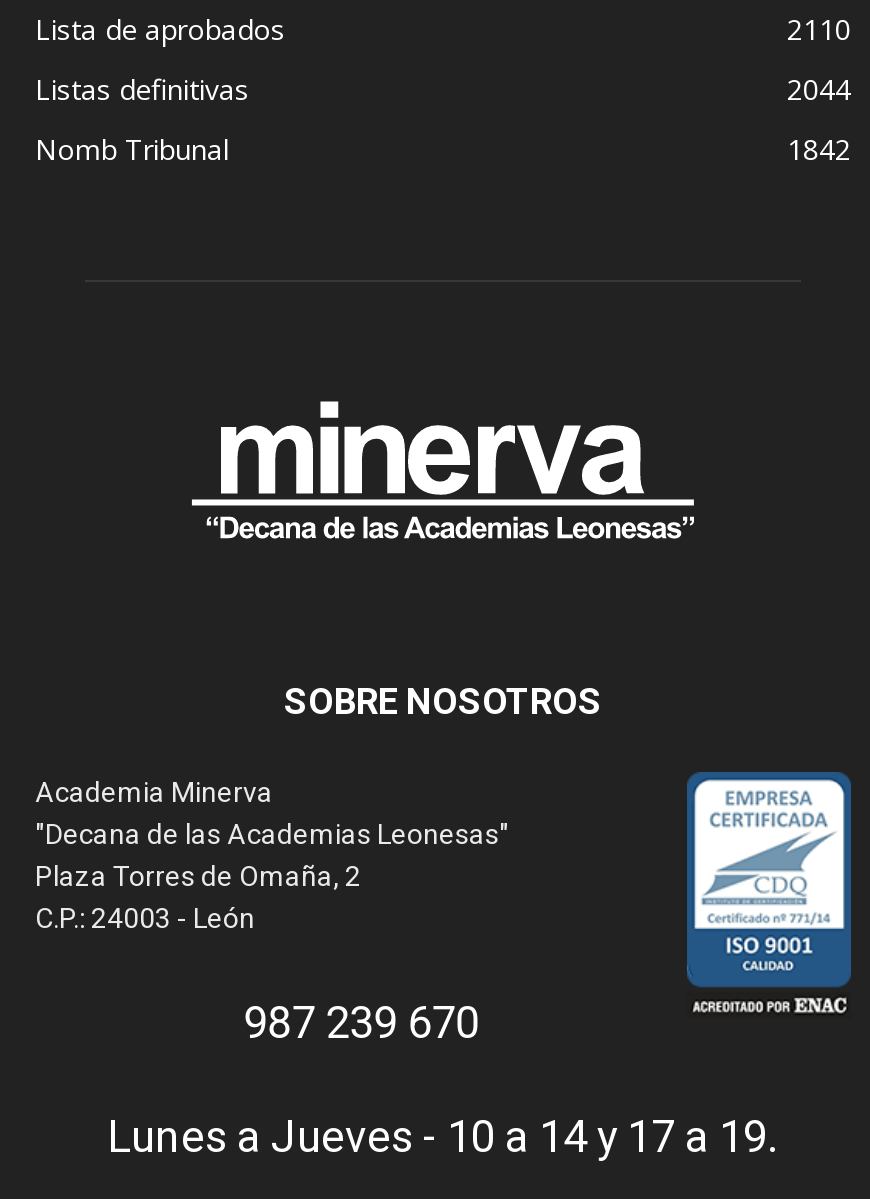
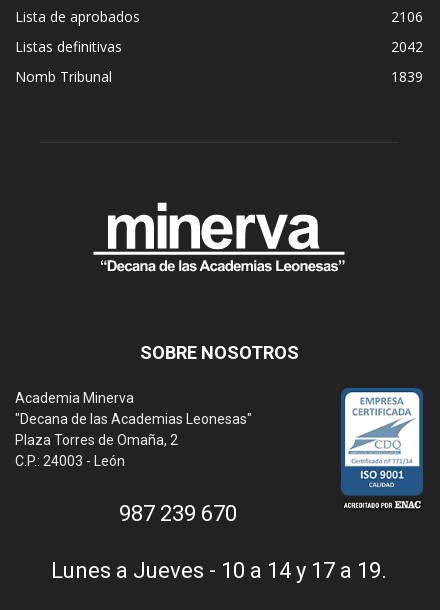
- 2110
+ 2106

- 2044
+ 2042

- 1842
+ 1839
